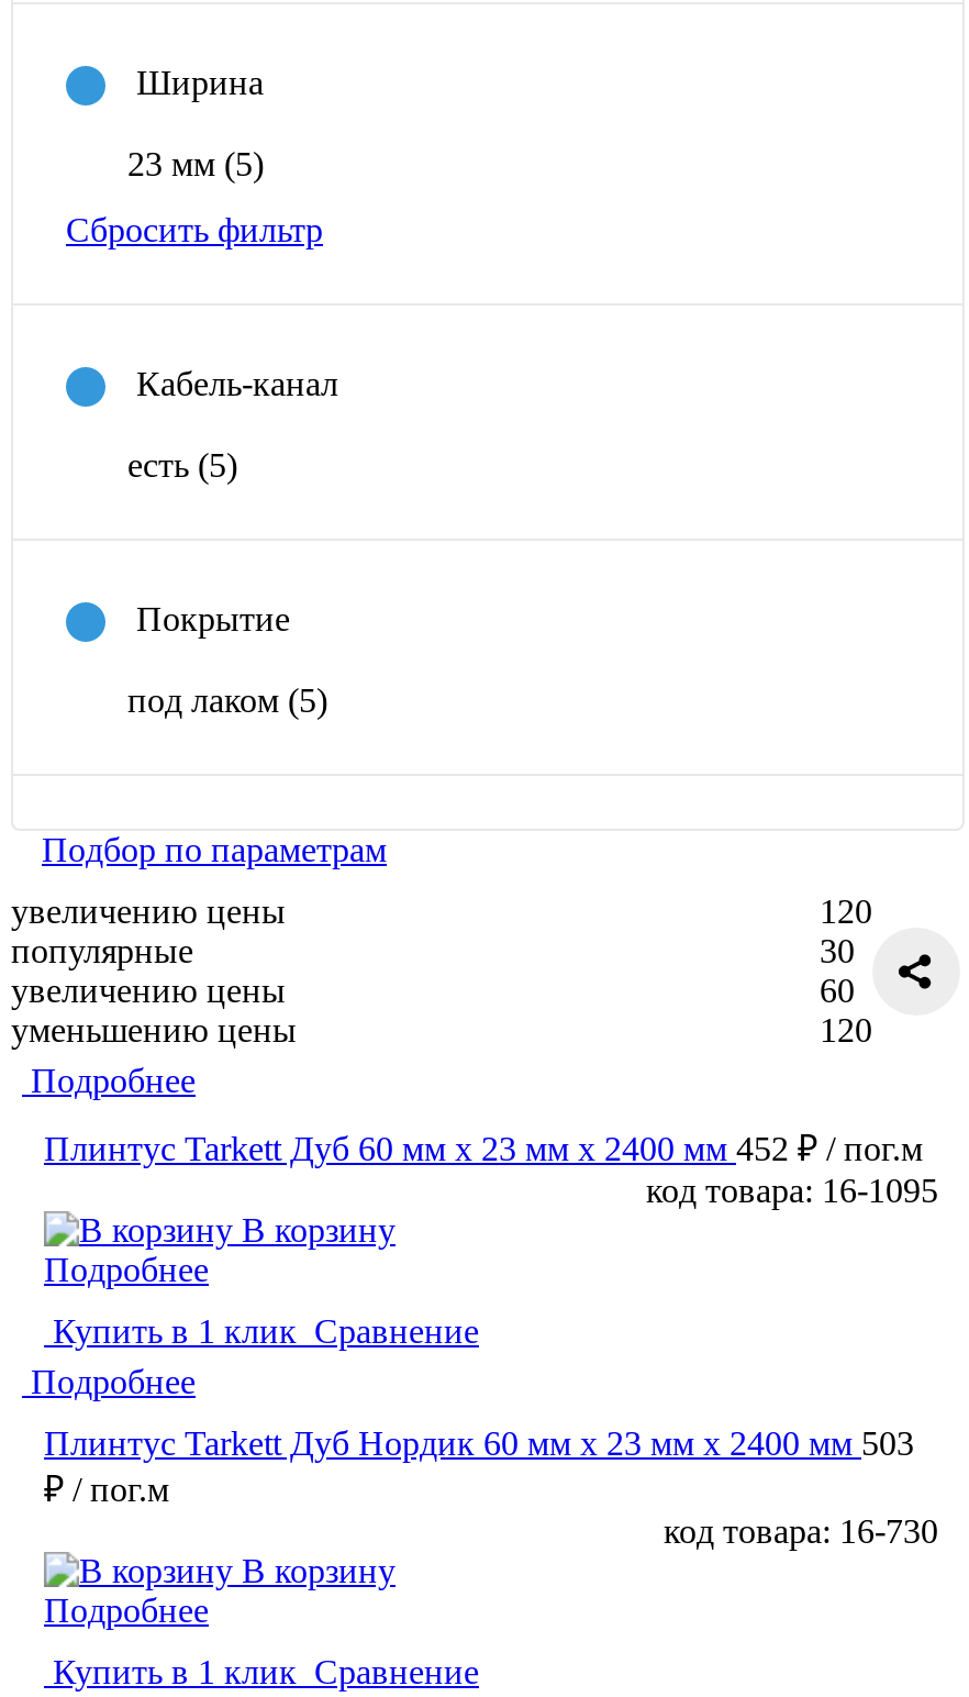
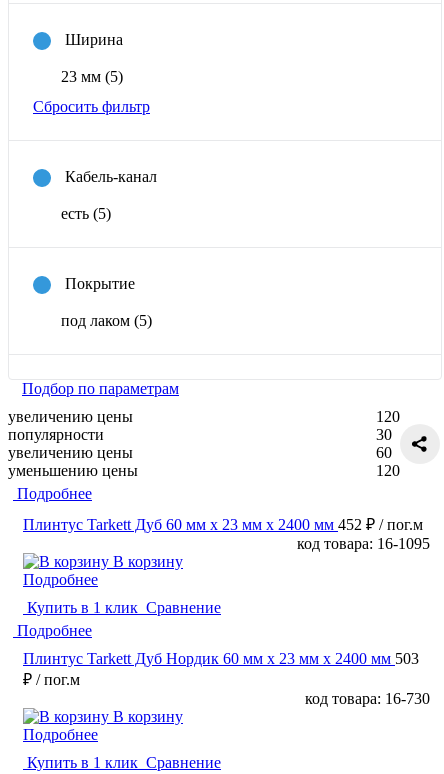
- популярные
+ популярности
